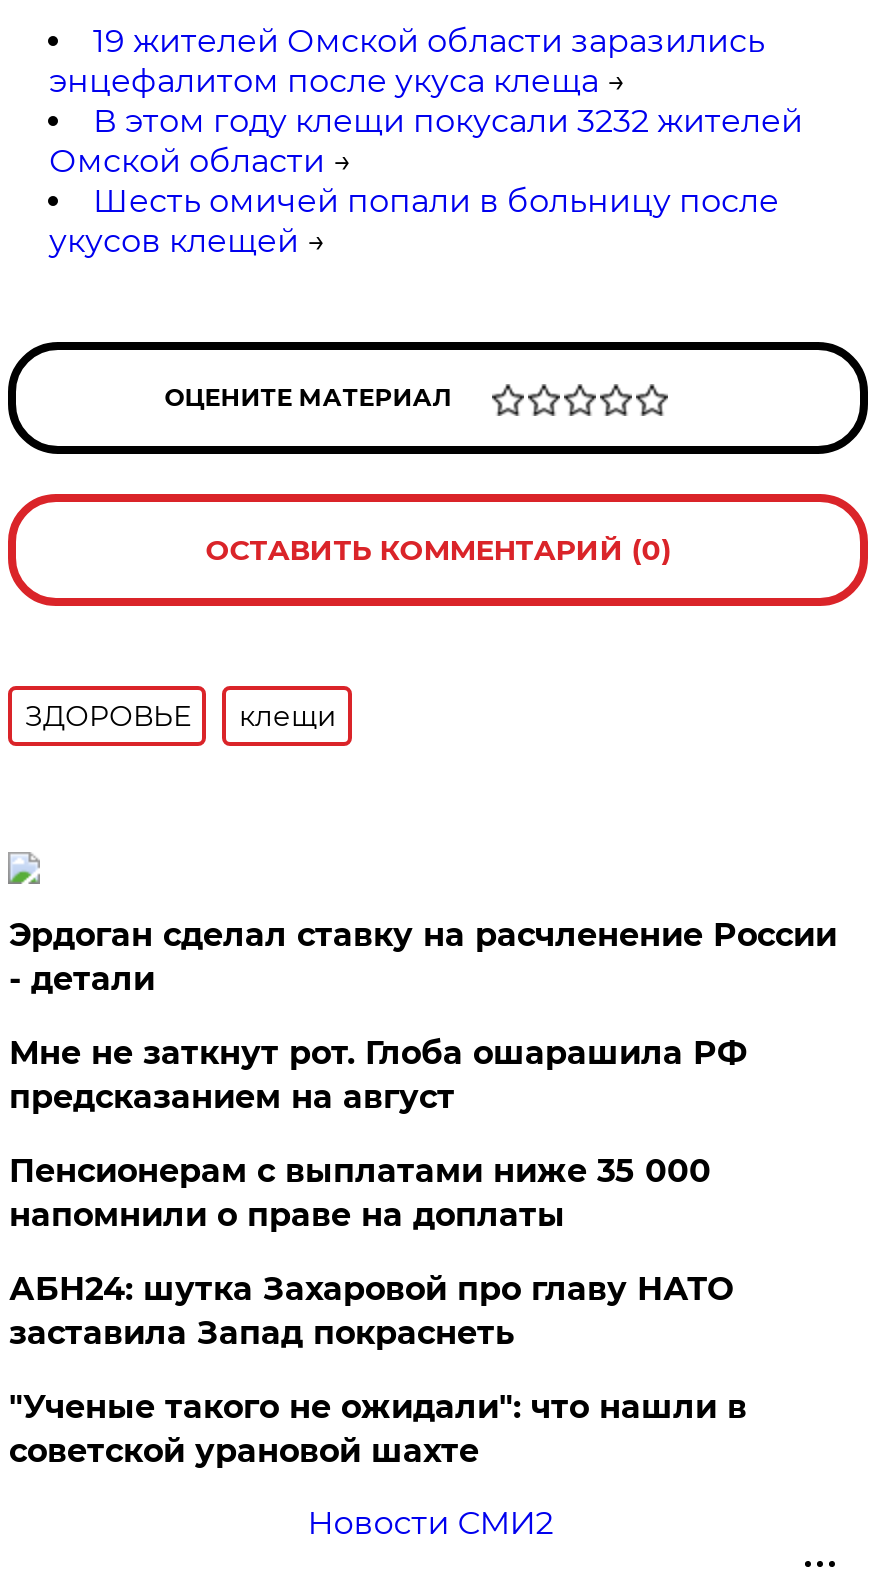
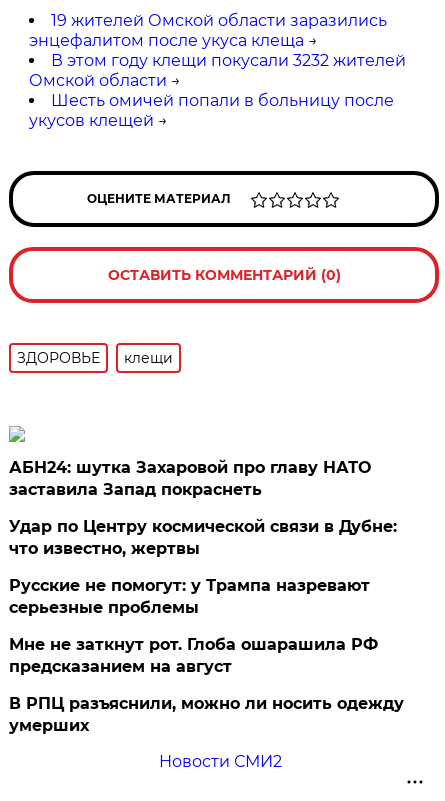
- Эрдоган сделал ставку на расчленение России
- - детали
- Пенсионерам с выплатами ниже 35 000
- напомнили о праве на доплаты

moved down: Мне не заткнут рот. Глоба ошарашила РФ | предсказанием на август

moved up: АБН24: шутка Захаровой про главу НАТО | заставила Запад покраснеть

- "Ученые такого не ожидали": что нашли в
- советской урановой шахте
+ Удар по Центру космической связи в Дубне:
+ что известно, жертвы
+ Русские не помогут: у Трампа назревают
+ серьезные проблемы
+ В РПЦ разъяснили, можно ли носить одежду
+ умерших
